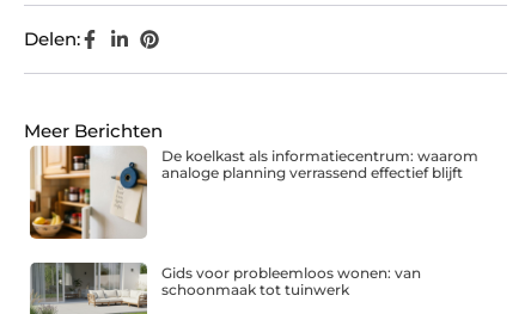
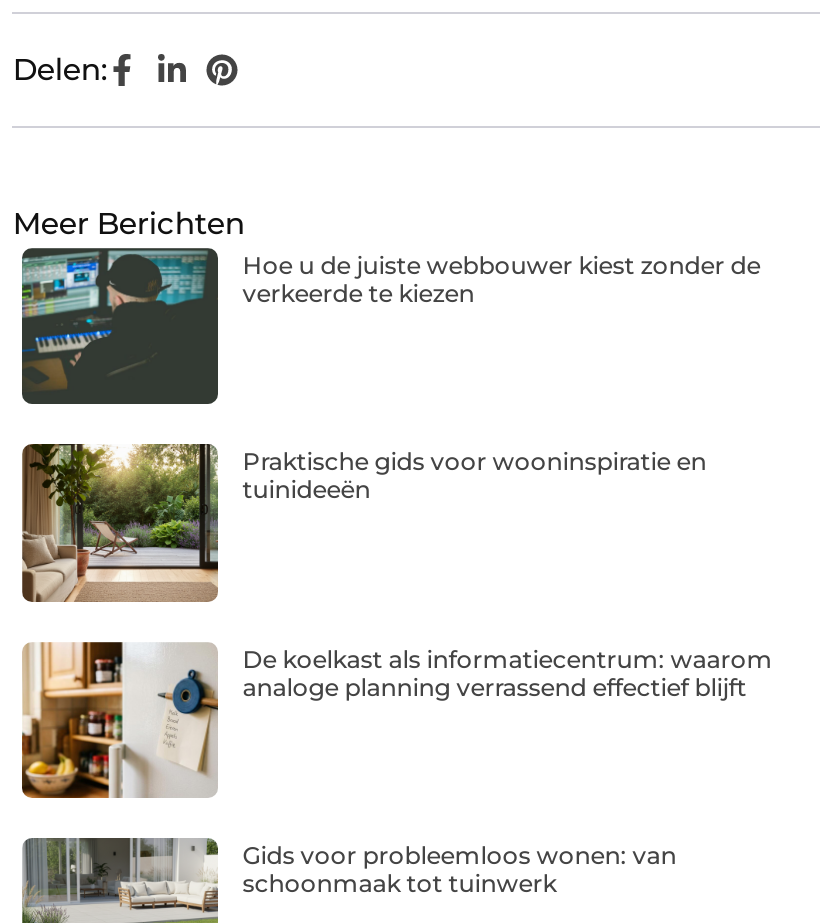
+ [image]
+ Hoe u de juiste webbouwer kiest zonder de
+ verkeerde te kiezen

+ [image]
+ Praktische gids voor wooninspiratie en
+ tuinideeën
